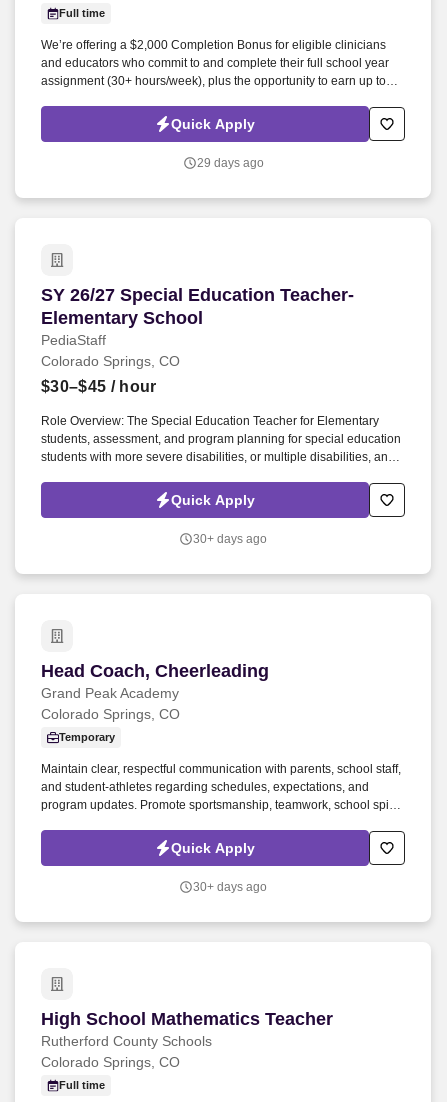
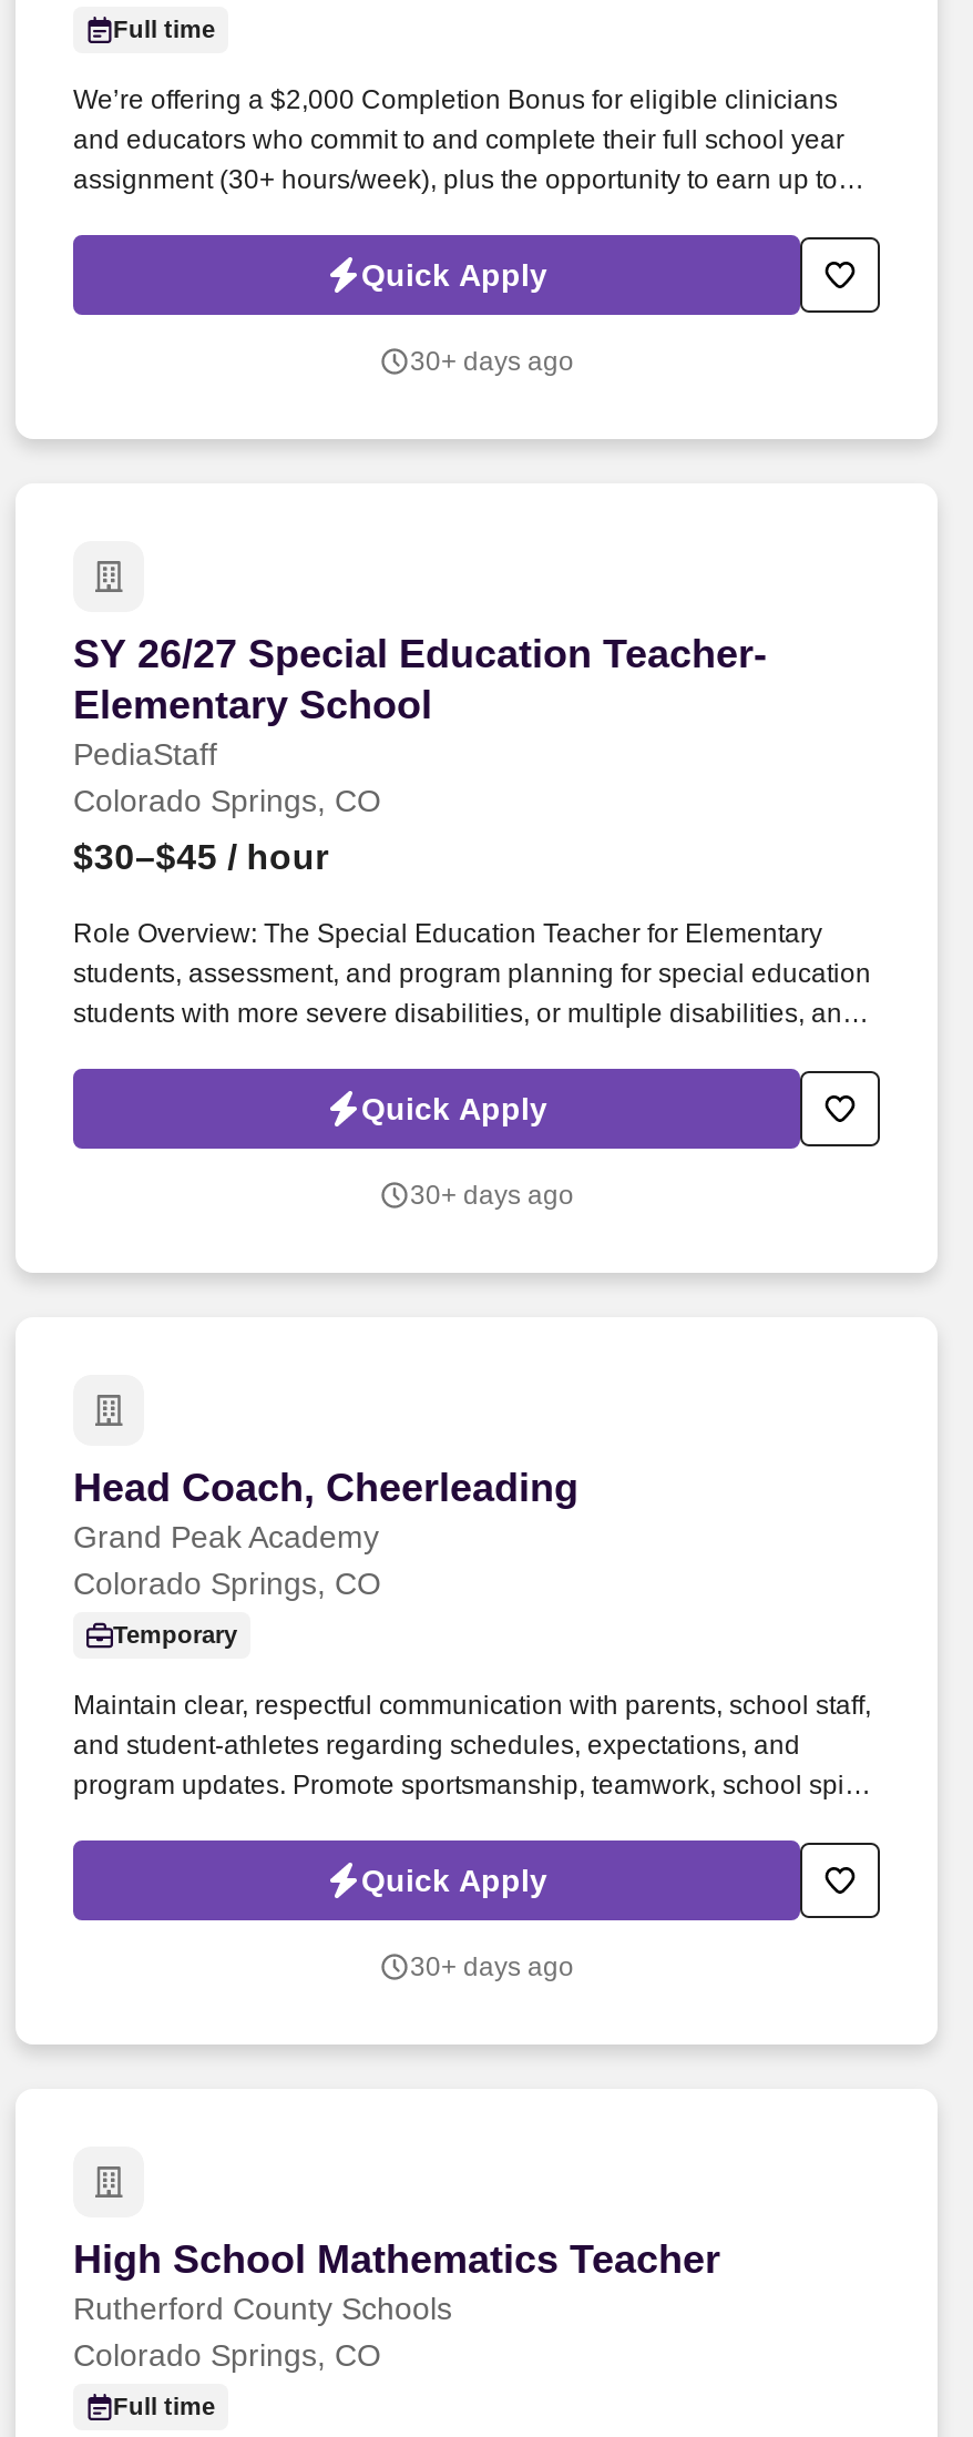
- 29 days ago
+ 30+ days ago
